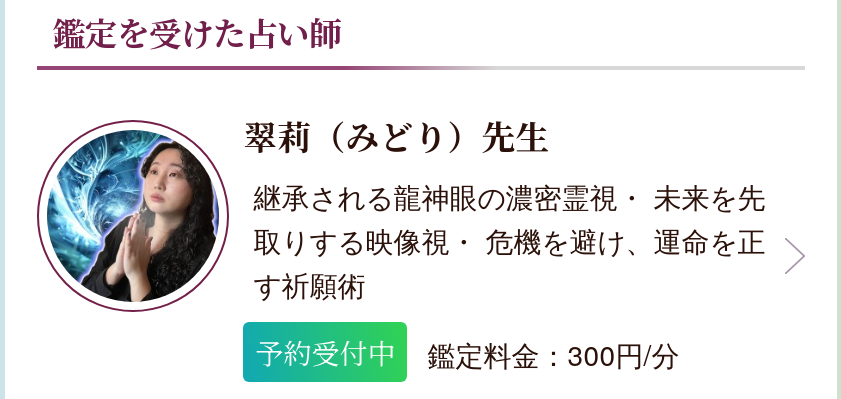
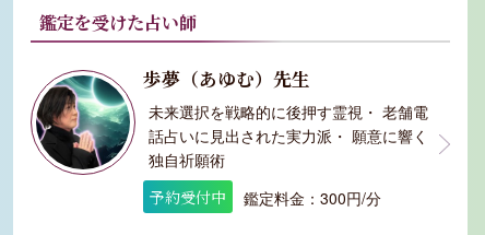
- [image]
- 翠莉（みどり）先生
- 継承される龍神眼の濃密霊視・ 未来を先
- 取りする映像視・ 危機を避け、運命を正
- す祈願術
+ [image]
+ 歩夢（あゆむ）先生
+ 未来選択を戦略的に後押す霊視・ 老舗電
+ 話占いに見出された実力派・ 願意に響く
+ 独自祈願術
